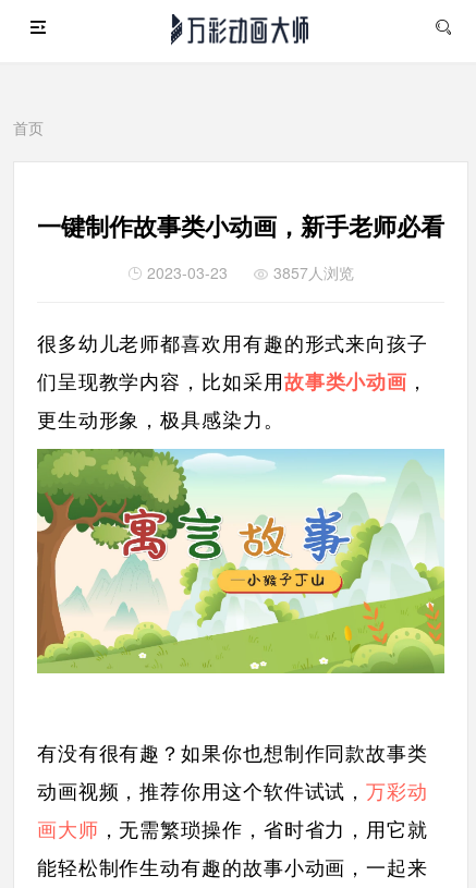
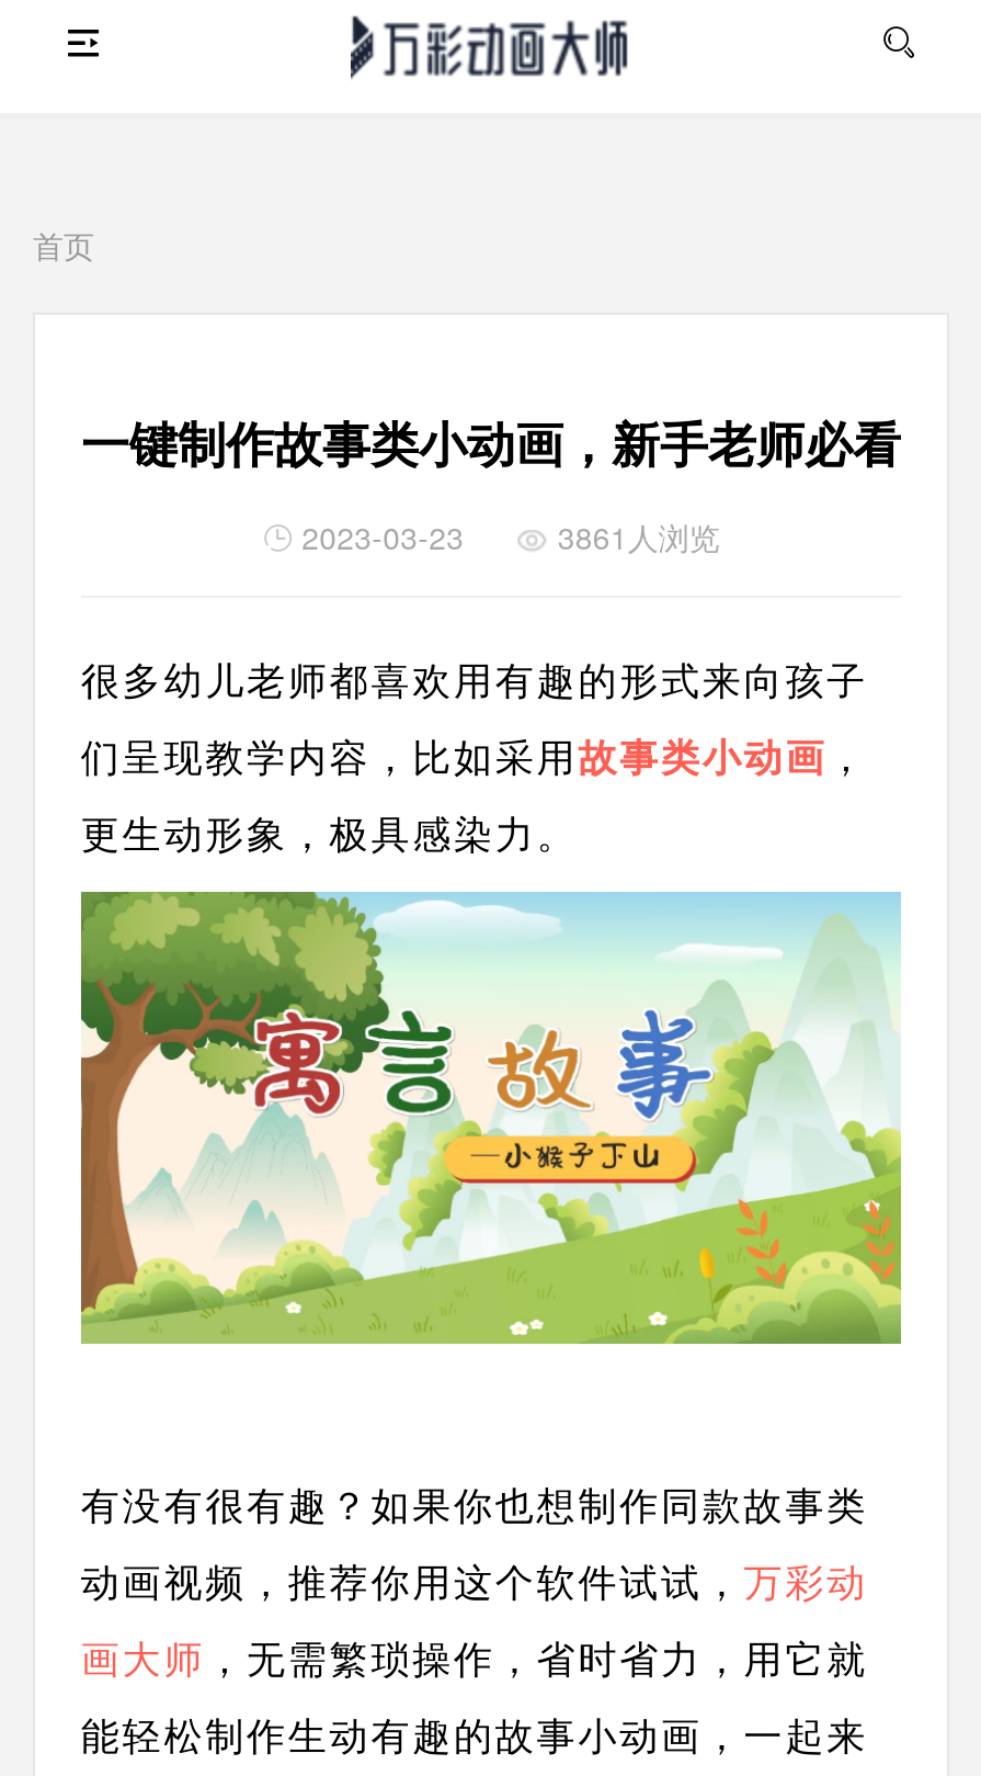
- 2023-03-23 3857人浏览
+ 2023-03-23 3861人浏览
